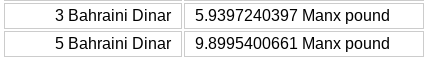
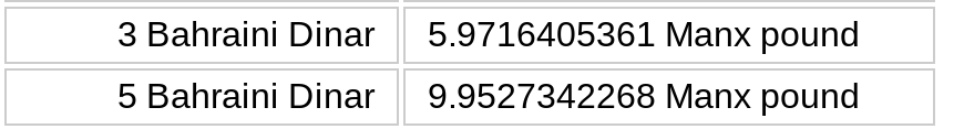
- 3 Bahraini Dinar 5.9397240397 Manx pound
+ 3 Bahraini Dinar 5.9716405361 Manx pound

- 5 Bahraini Dinar 9.8995400661 Manx pound
+ 5 Bahraini Dinar 9.9527342268 Manx pound
